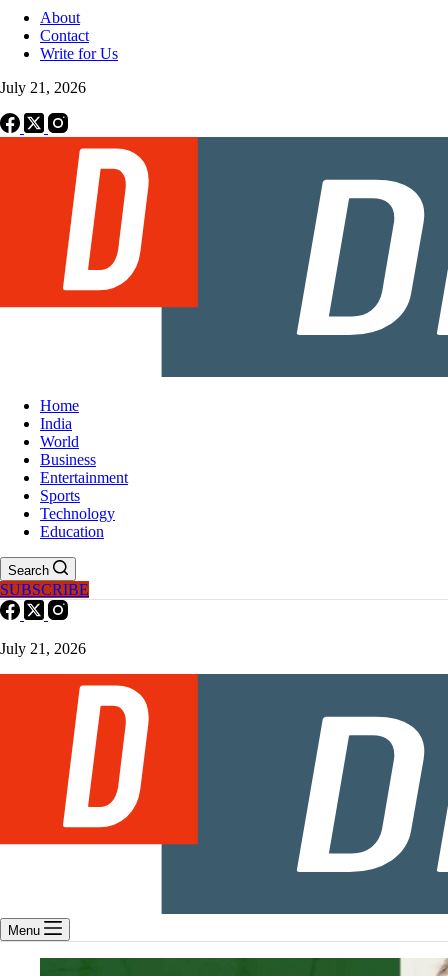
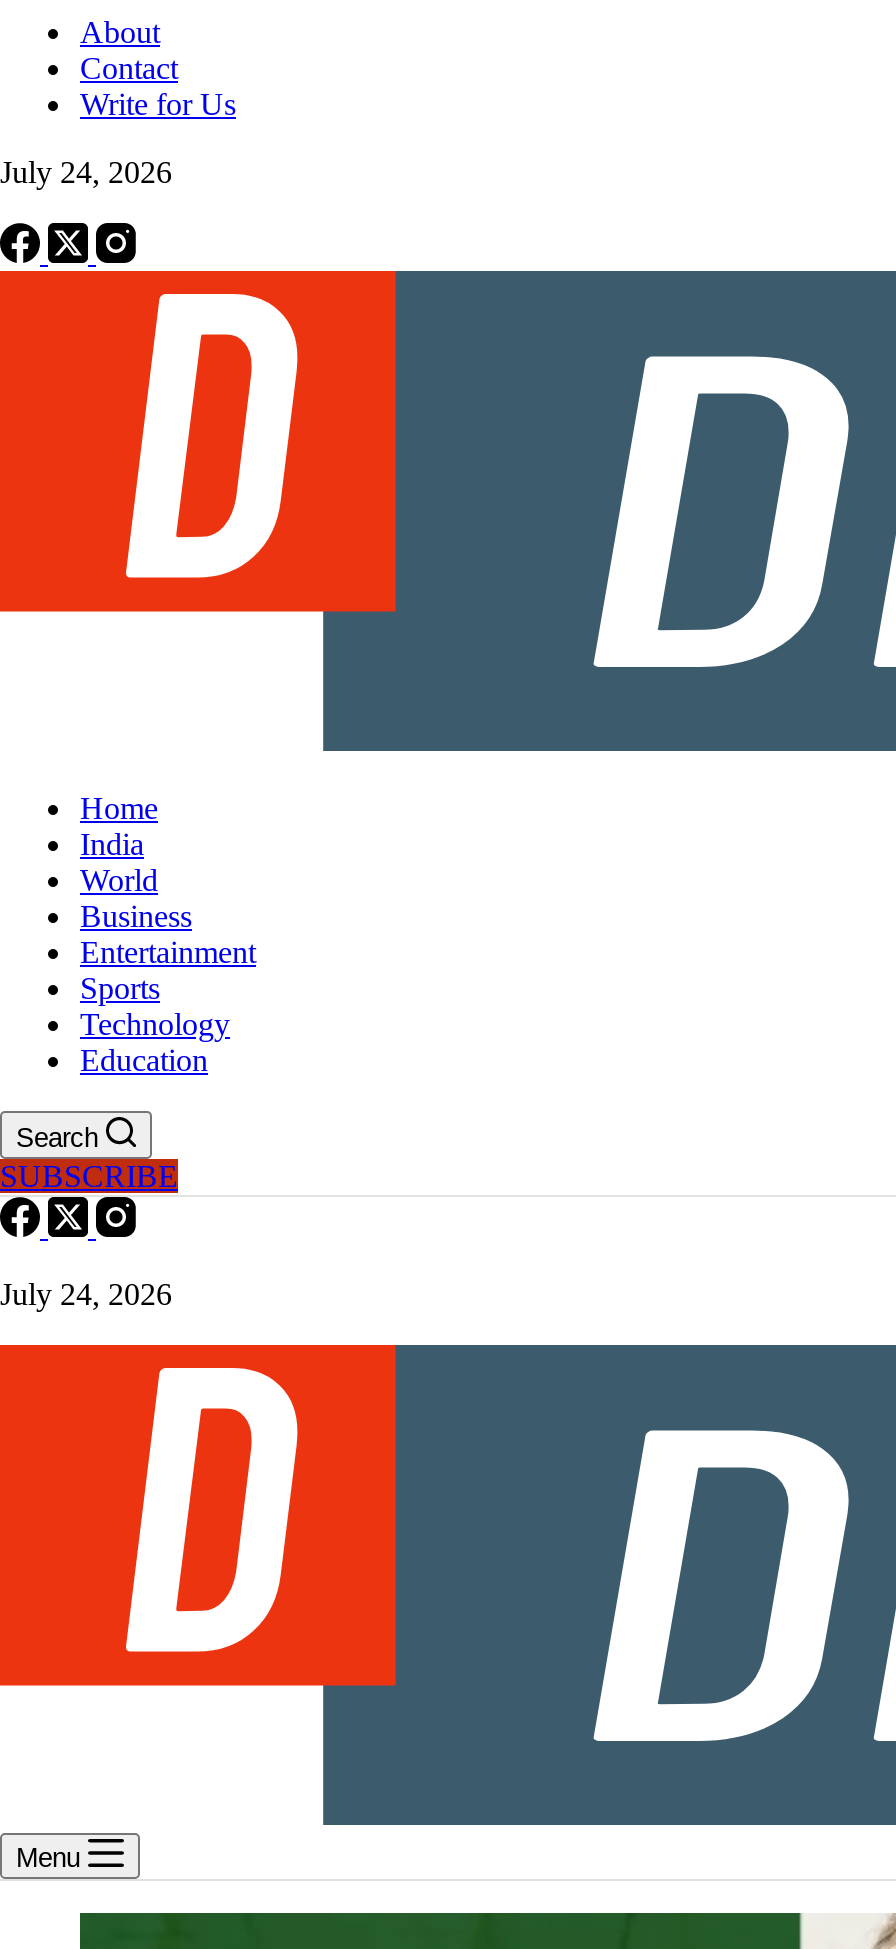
- July 21, 2026
+ July 24, 2026

- July 21, 2026
+ July 24, 2026
